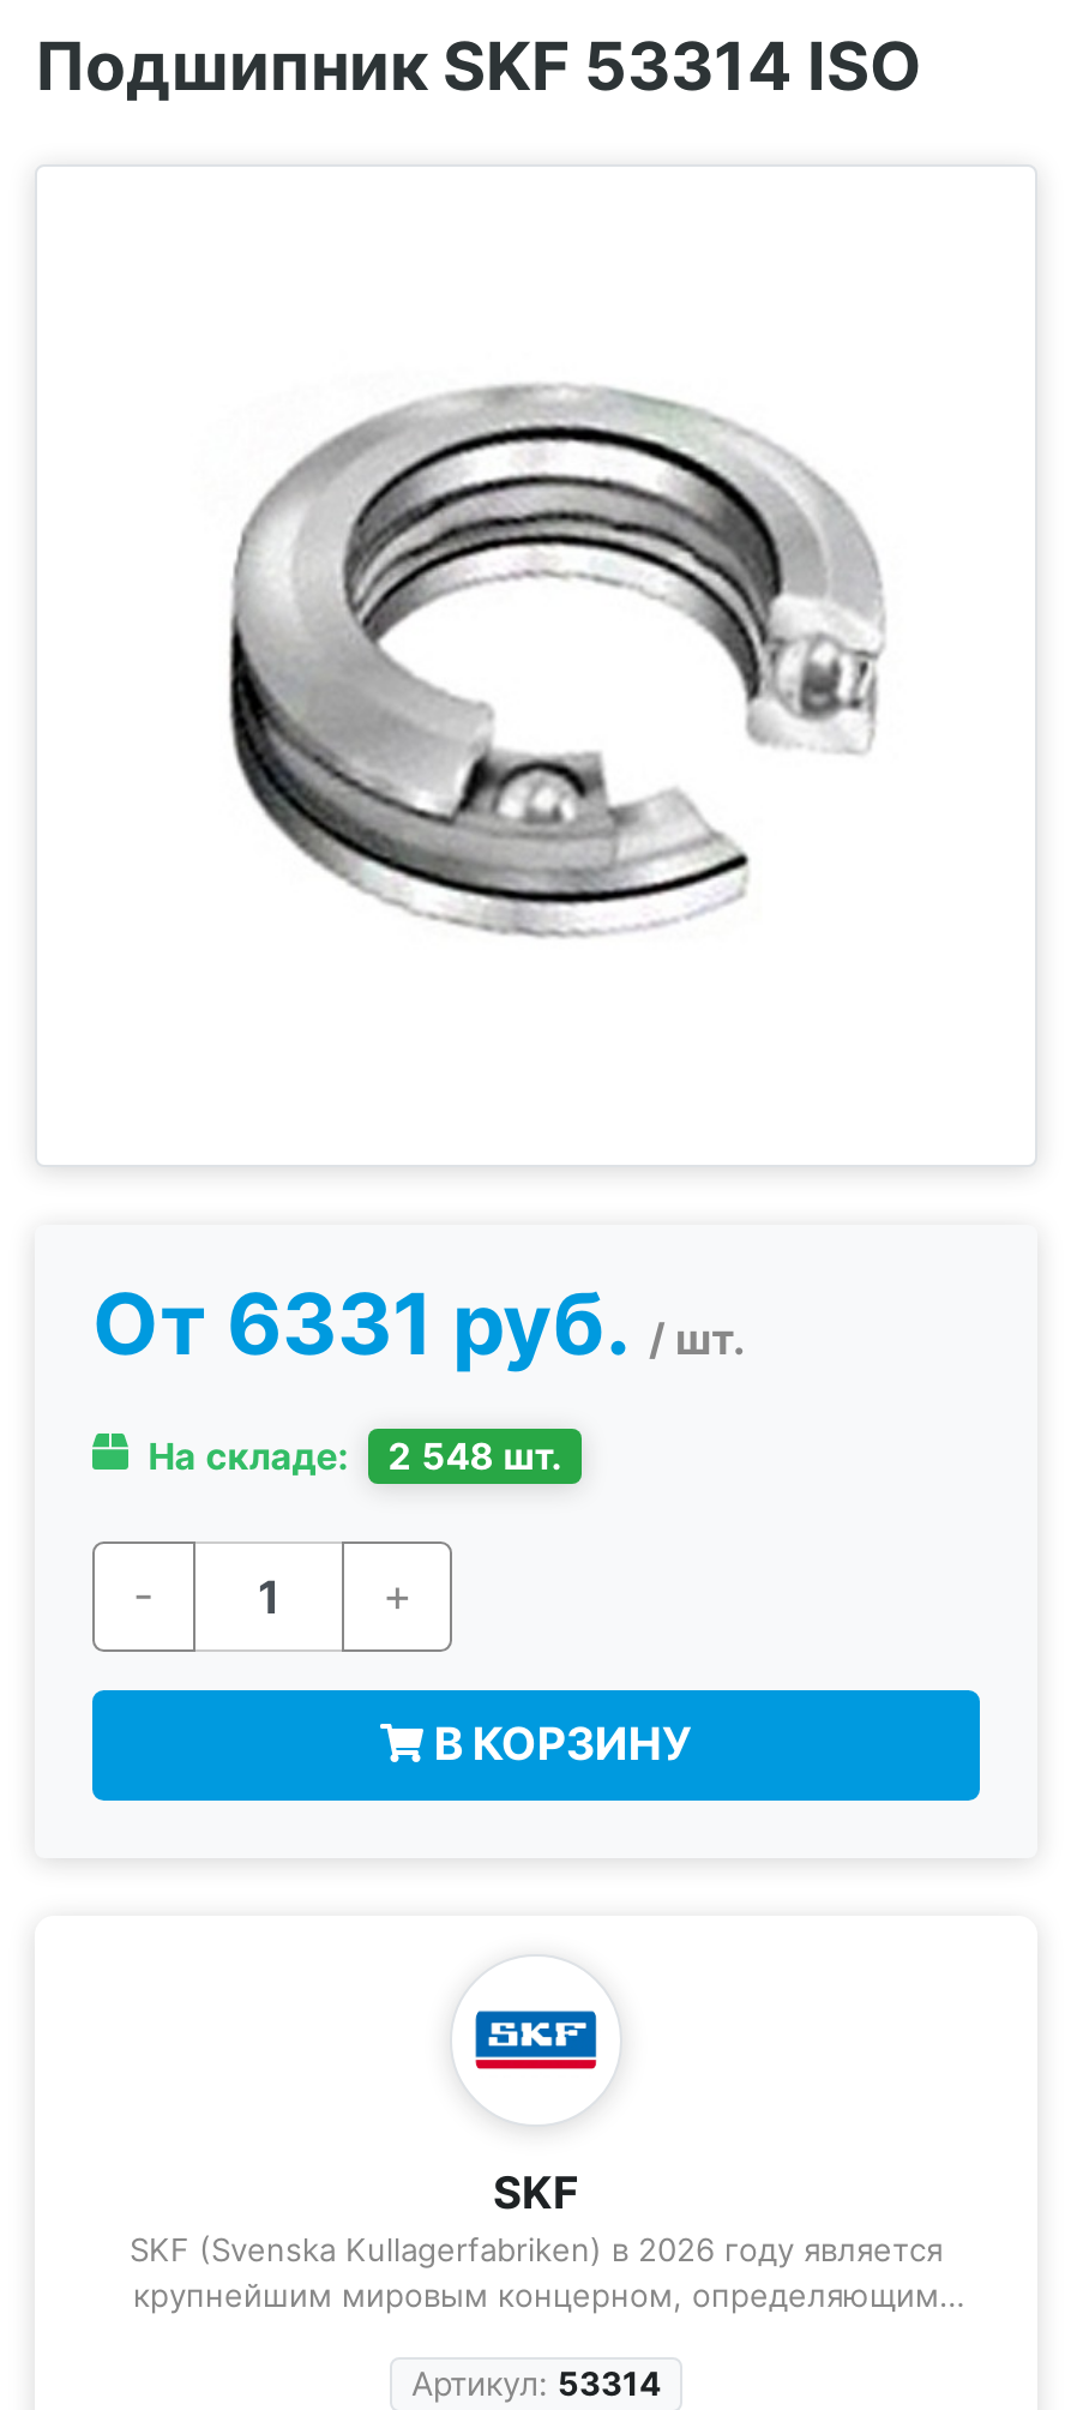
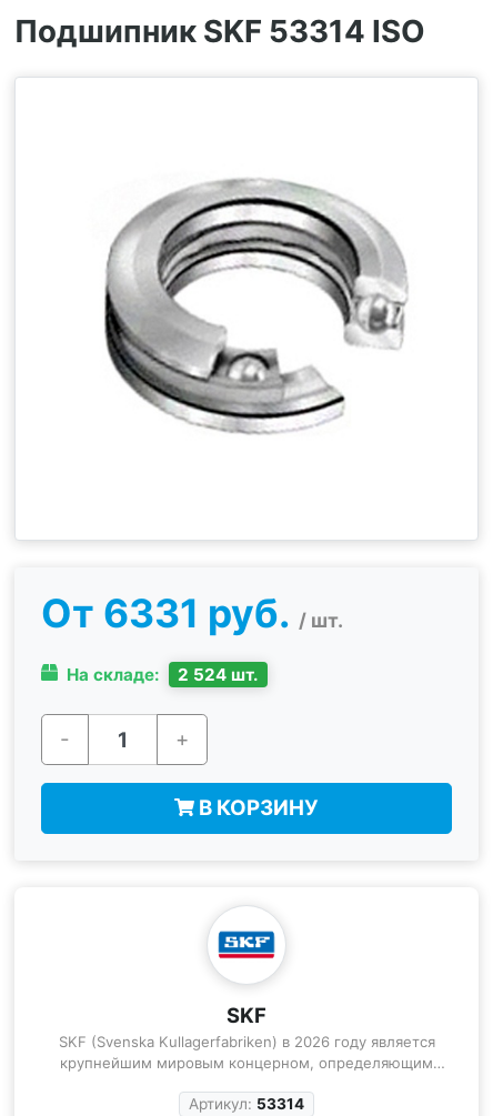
- На складе: 2 548 шт.
+ На складе: 2 524 шт.
